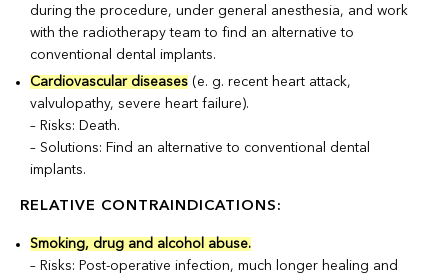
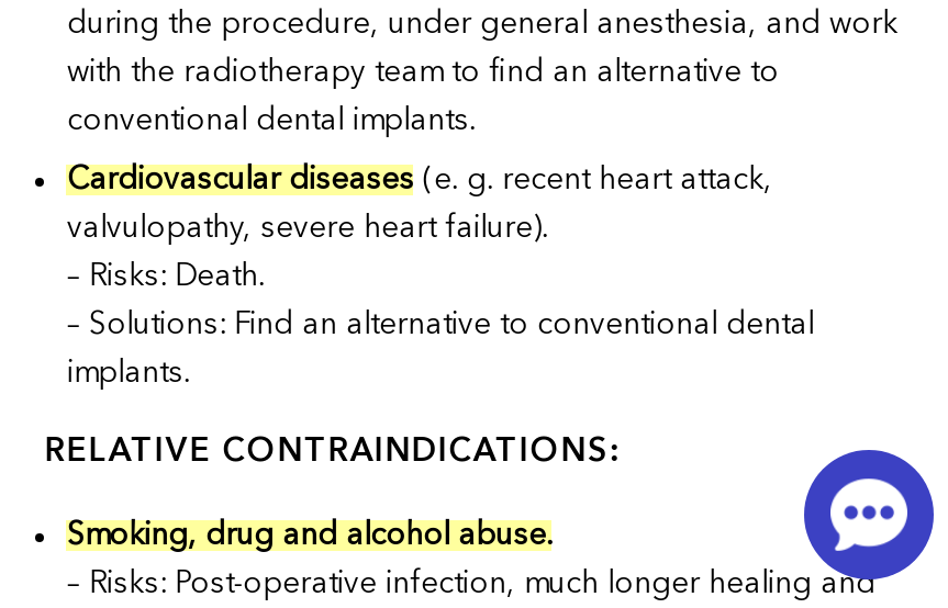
+ [image]
